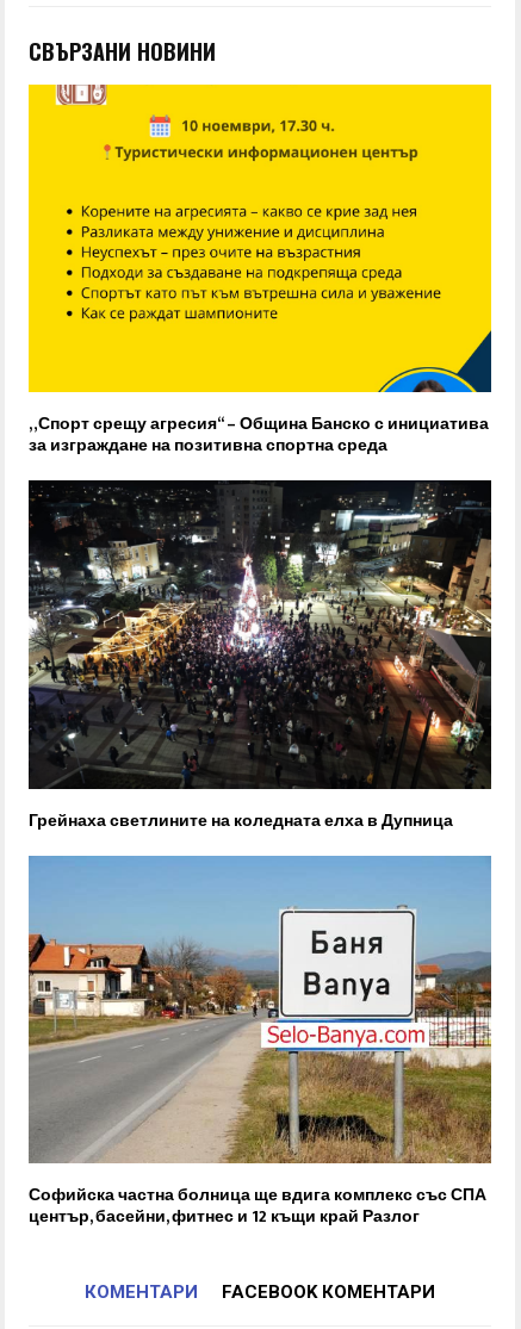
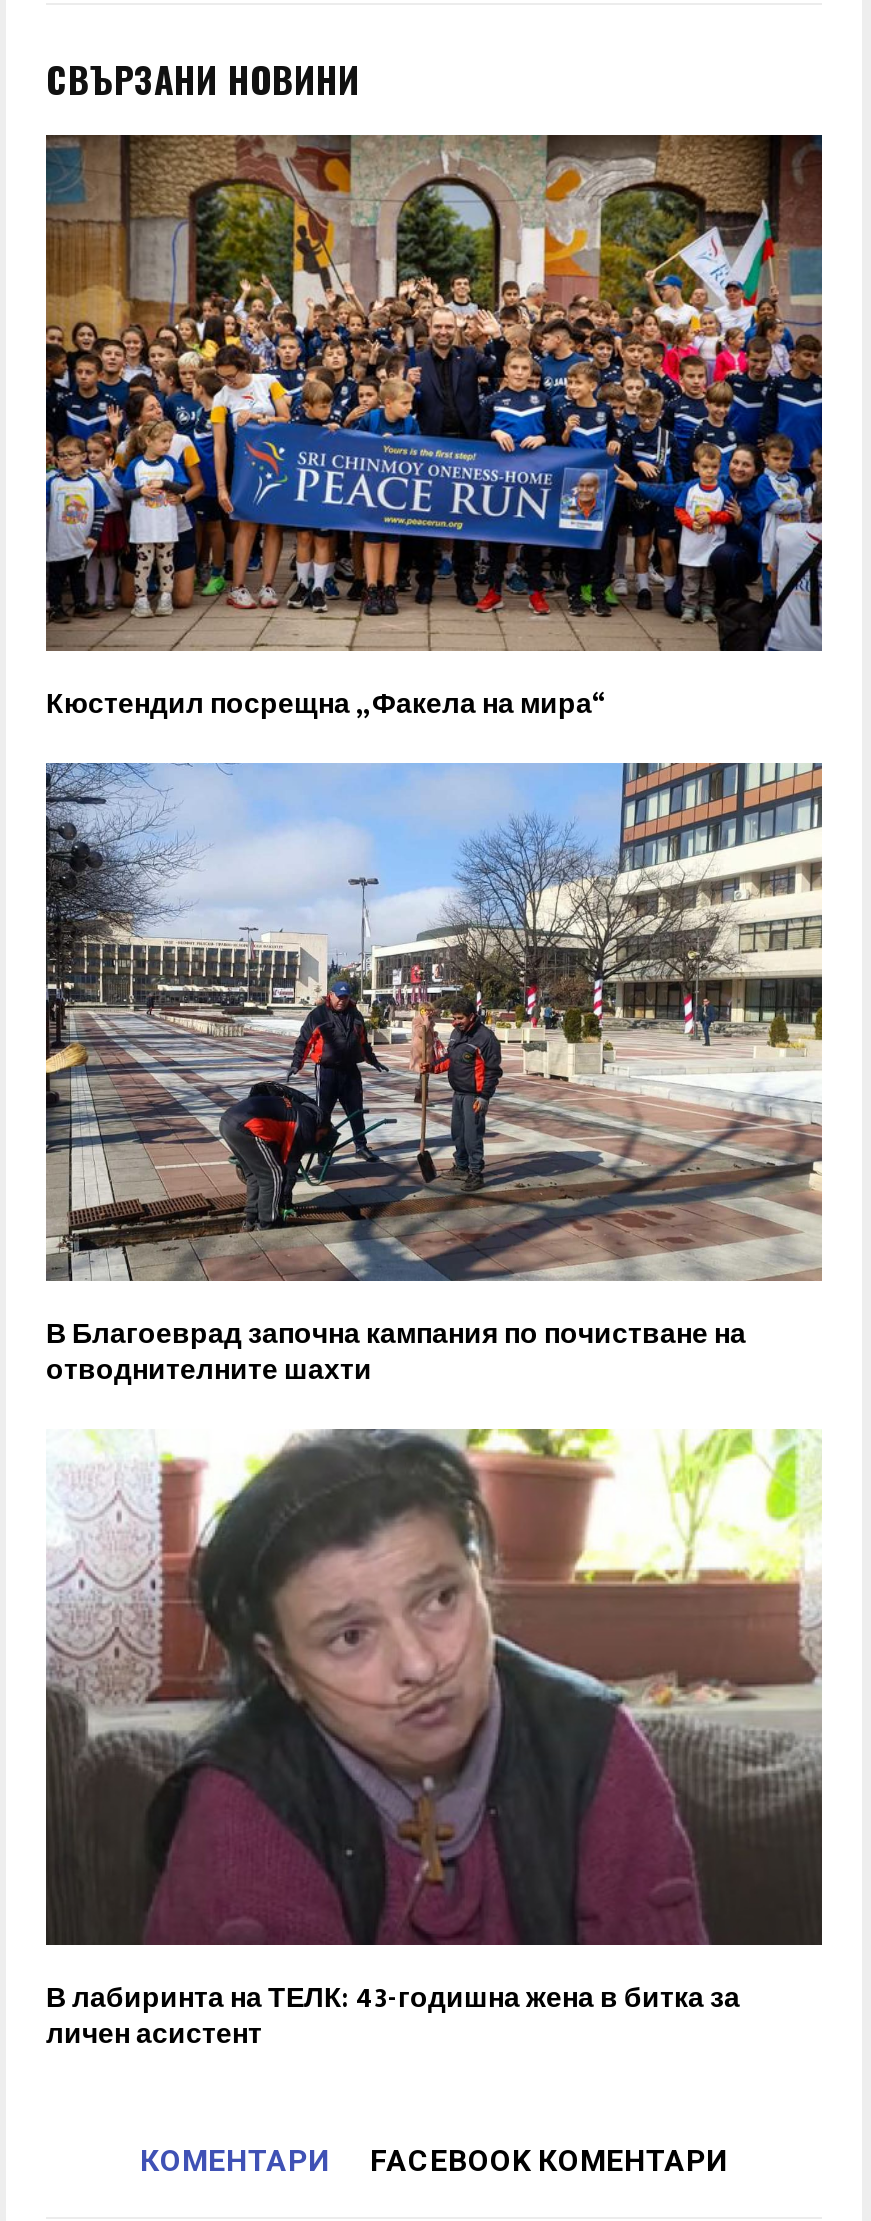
- [image]
- „Спорт срещу агресия“ – Община Банско с инициатива
- за изграждане на позитивна спортна среда
+ [image]
+ Кюстендил посрещна „Факела на мира“

- [image]
- Грейнаха светлините на коледната елха в Дупница
+ [image]
+ В Благоеврад започна кампания по почистване на
+ отводнителните шахти

- [image]
- Софийска частна болница ще вдига комплекс със СПА
- център, басейни, фитнес и 12 къщи край Разлог
+ [image]
+ В лабиринта на ТЕЛК: 43-годишна жена в битка за
+ личен асистент
